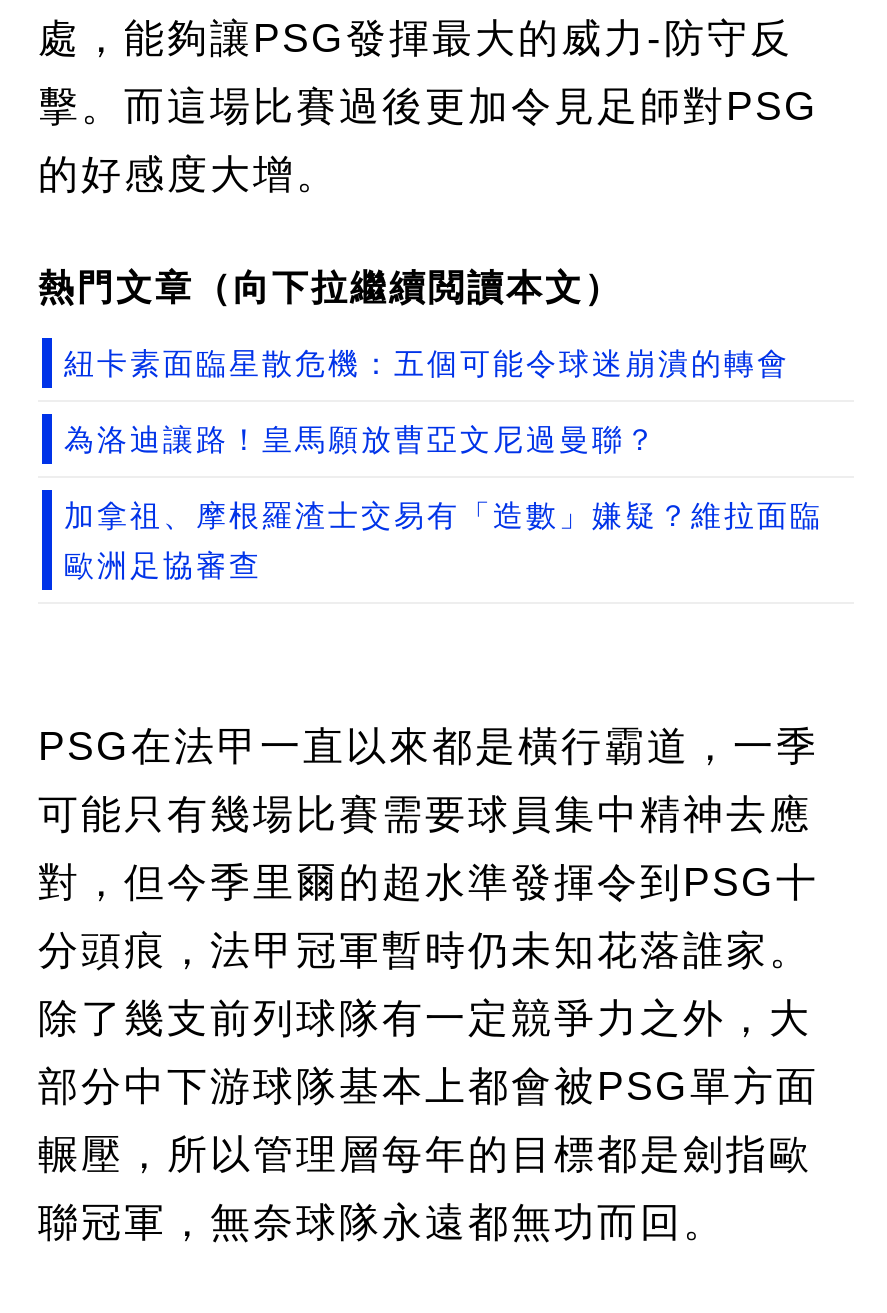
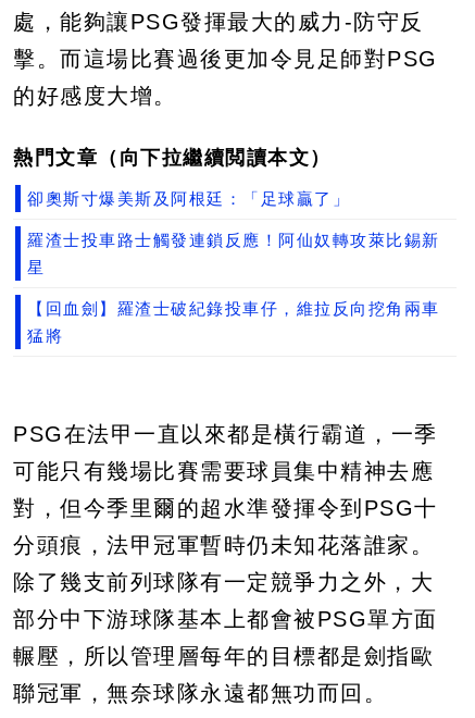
- 紐卡素面臨星散危機：五個可能令球迷崩潰的轉會
- 為洛迪讓路！皇馬願放曹亞文尼過曼聯？
- 加拿祖、摩根羅渣士交易有「造數」嫌疑？維拉面臨
- 歐洲足協審查
+ 卻奧斯寸爆美斯及阿根廷：「足球贏了」
+ 羅渣士投車路士觸發連鎖反應！阿仙奴轉攻萊比錫新
+ 星
+ 【回血劍】羅渣士破紀錄投車仔，維拉反向挖角兩車
+ 猛將
